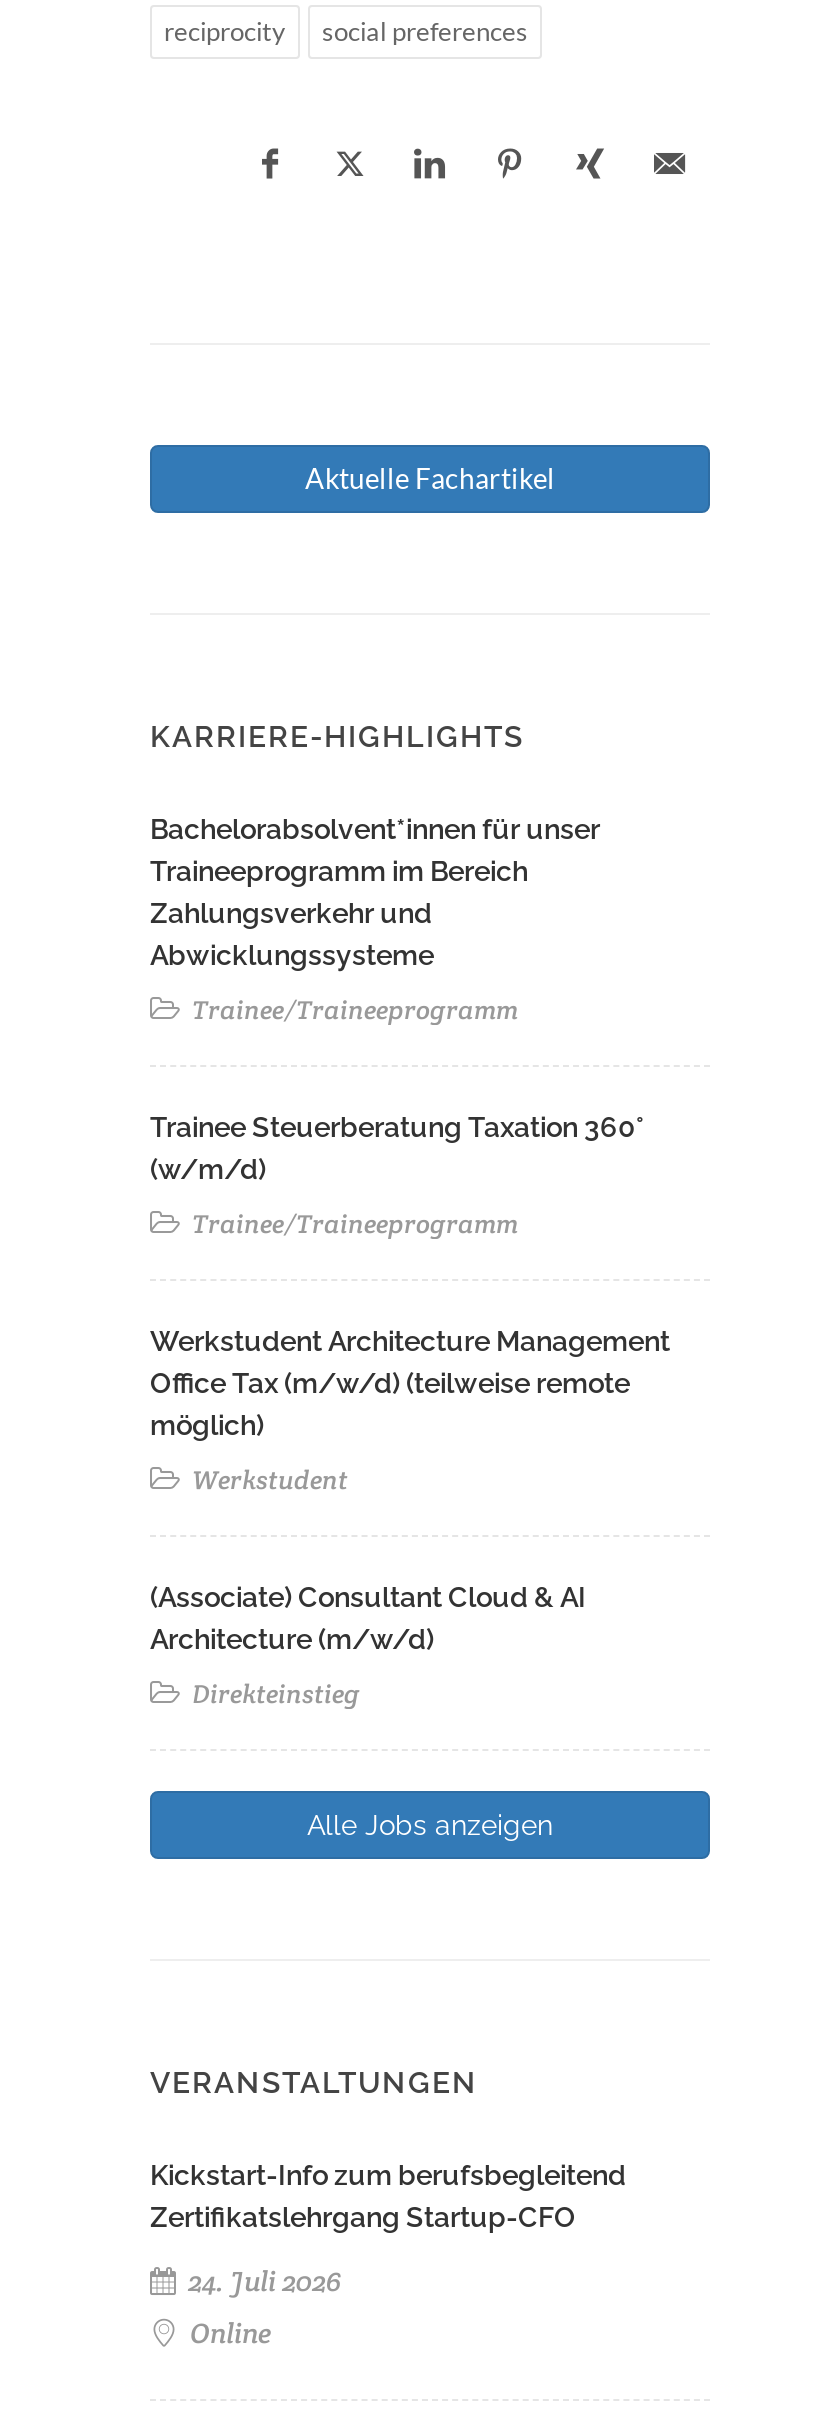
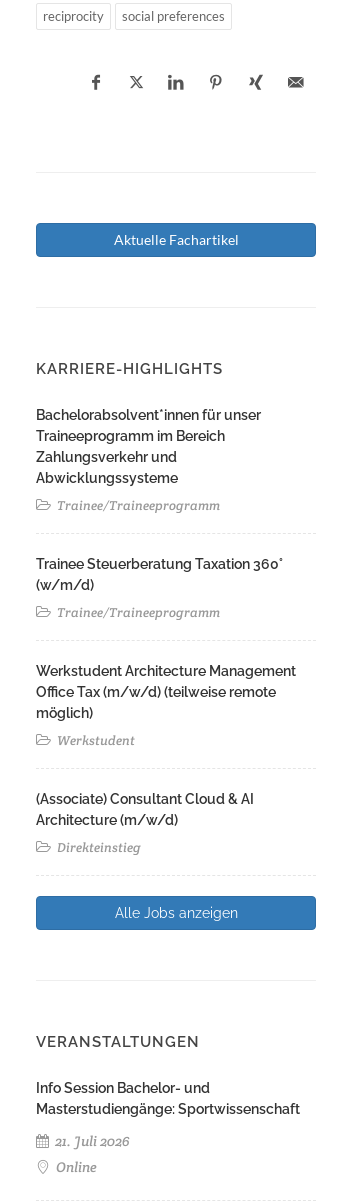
- Kickstart-Info zum berufsbegleitend
- Zertifikatslehrgang Startup-CFO
+ Info Session Bachelor- und
+ Masterstudiengänge: Sportwissenschaft

- 24. Juli 2026
+ 21. Juli 2026
